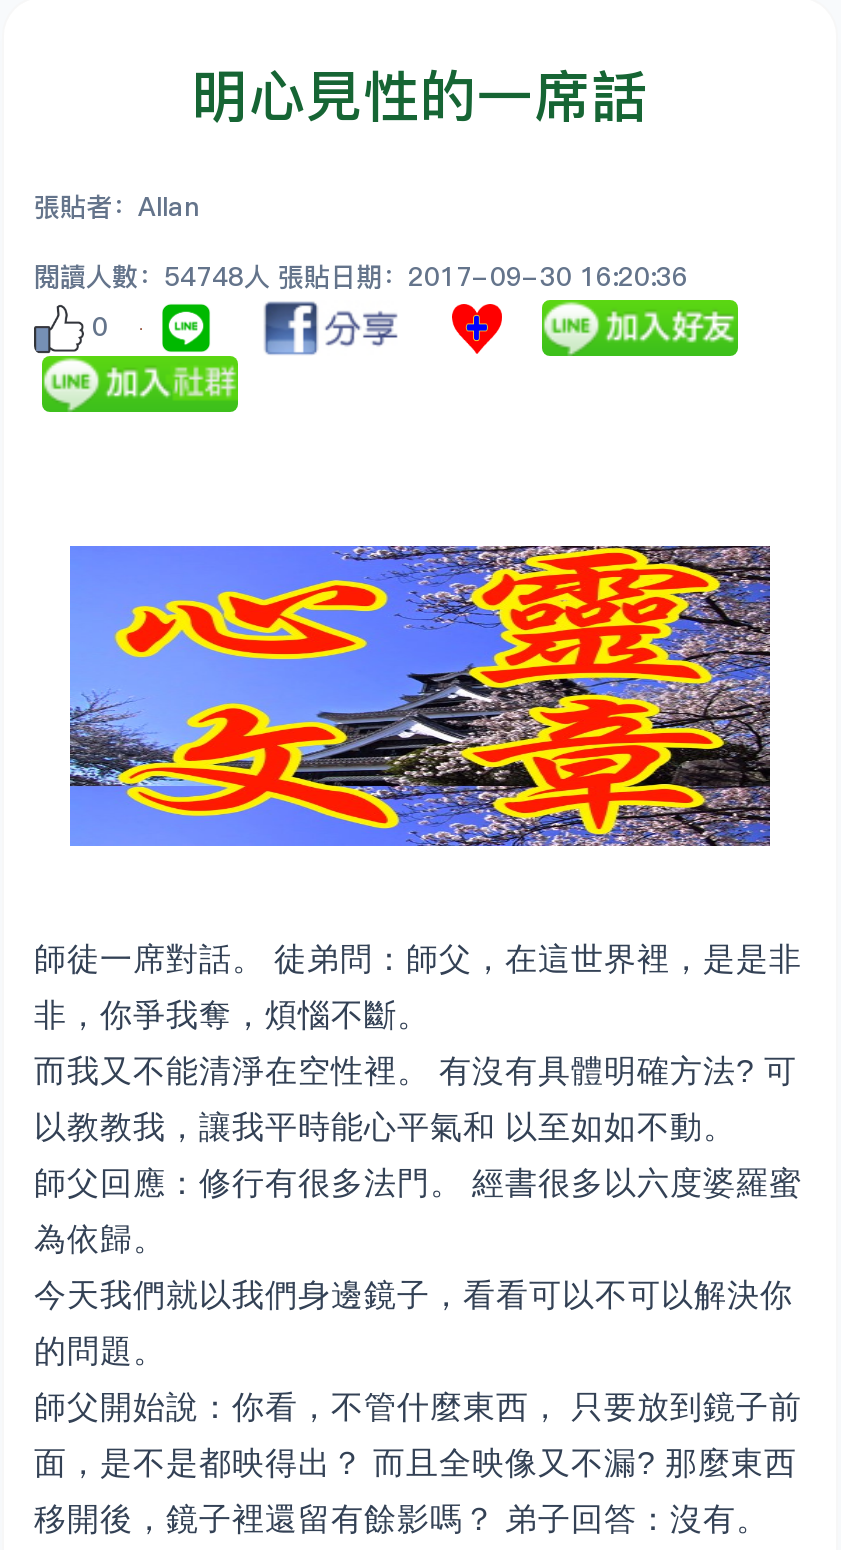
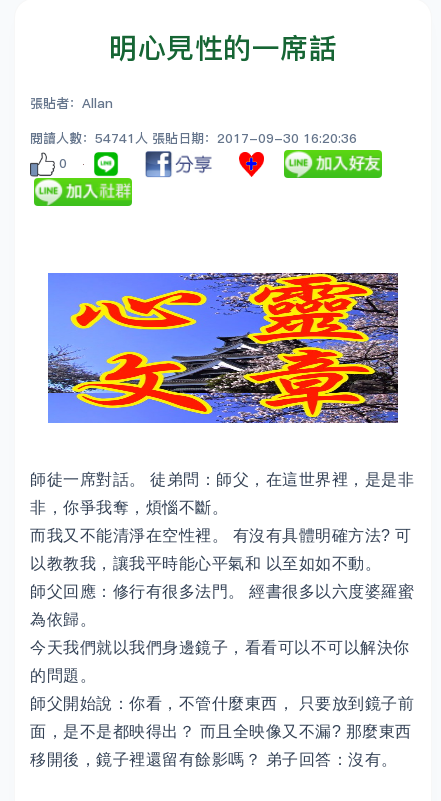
- 閱讀人數：54748人 張貼日期：2017-09-30 16:20:36
+ 閱讀人數：54741人 張貼日期：2017-09-30 16:20:36
